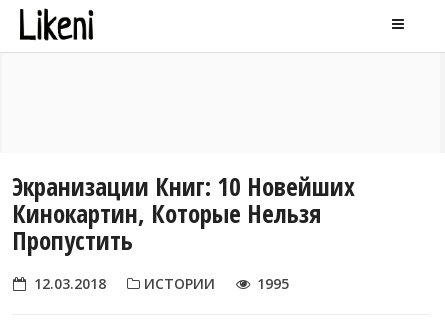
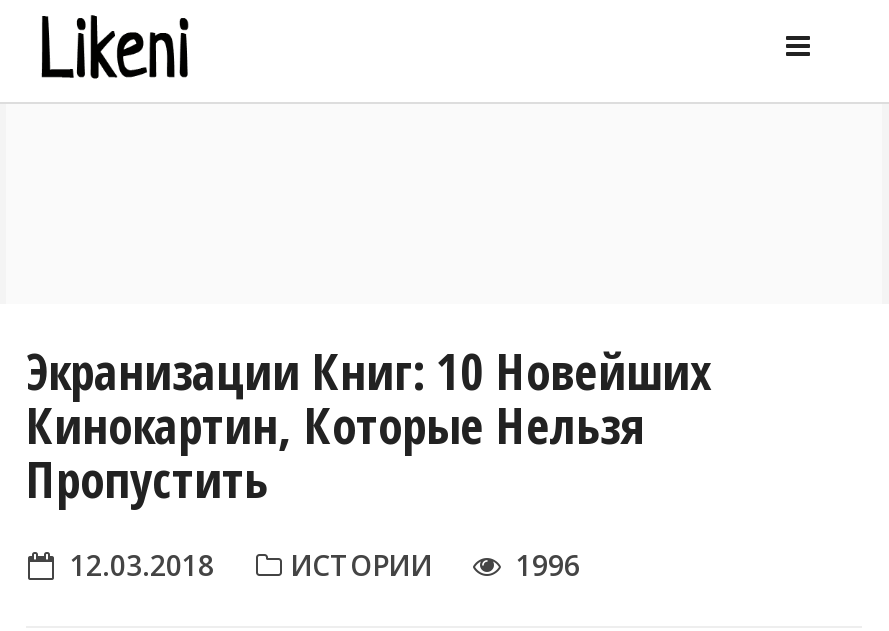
- 12.03.2018 ИСТОРИИ 1995
+ 12.03.2018 ИСТОРИИ 1996
